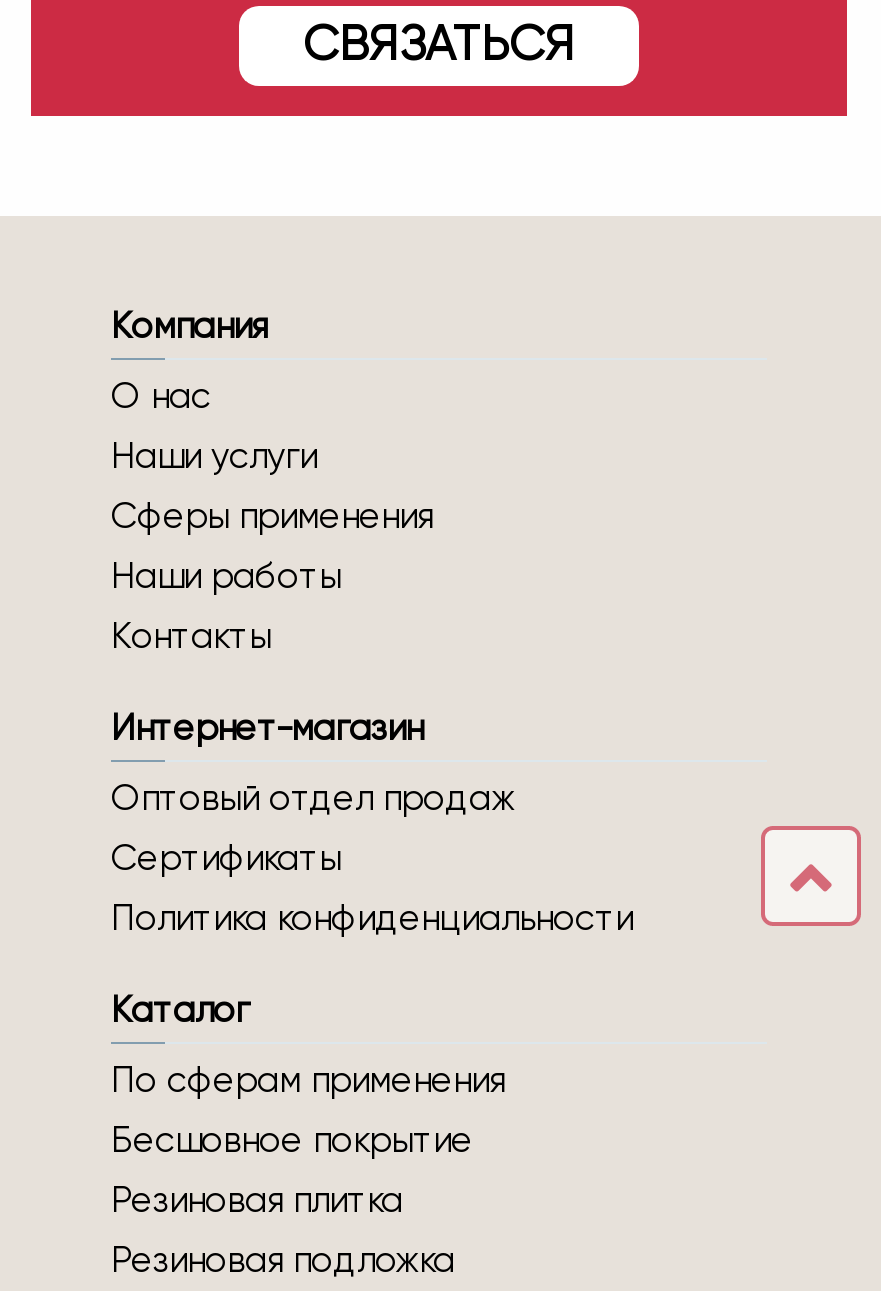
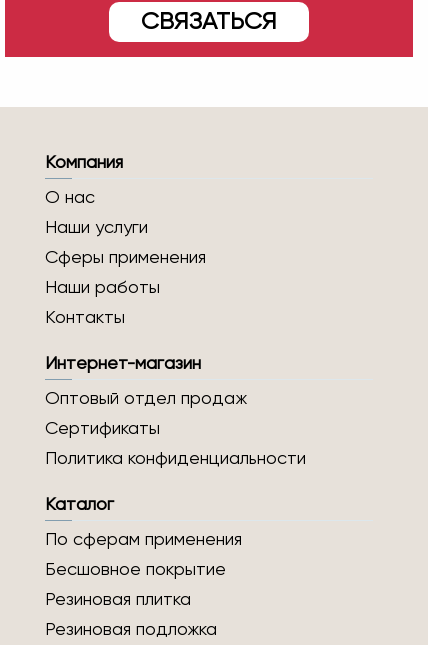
- [image]
